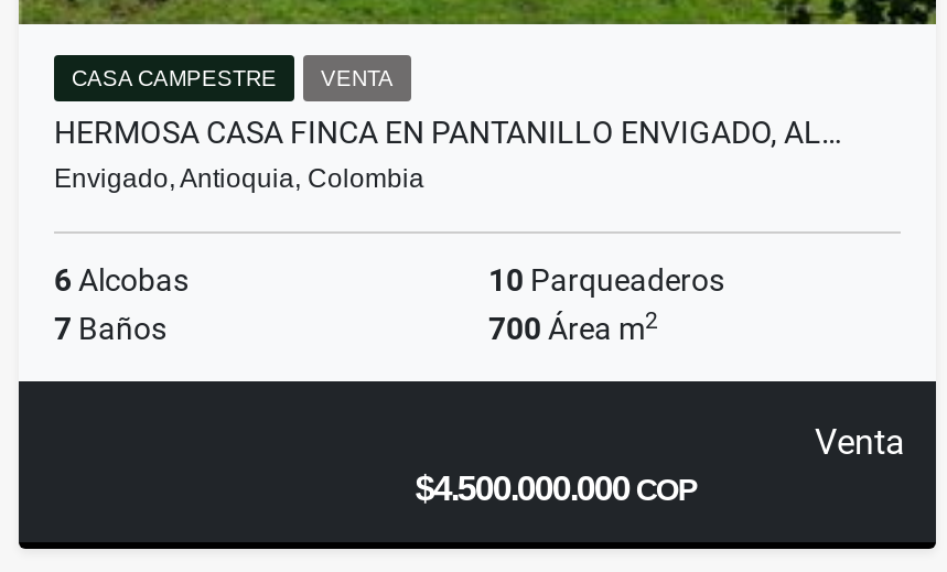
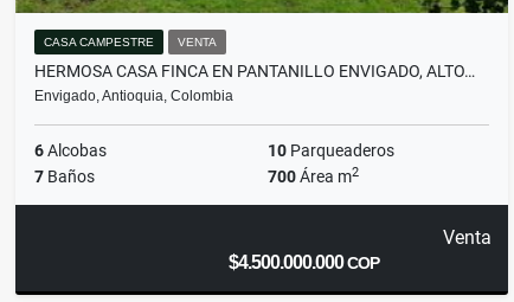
- HERMOSA CASA FINCA EN PANTANILLO ENVIGADO, AL…
+ HERMOSA CASA FINCA EN PANTANILLO ENVIGADO, ALTO…
